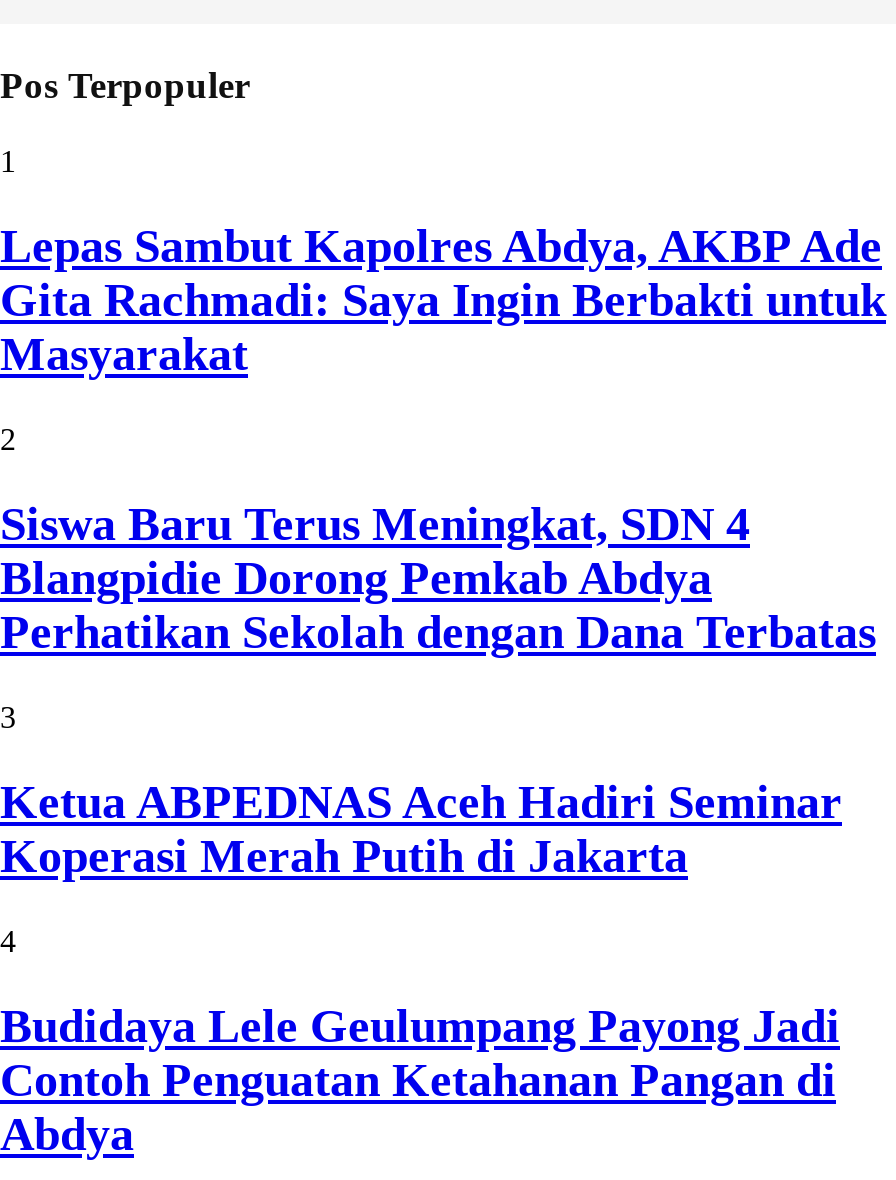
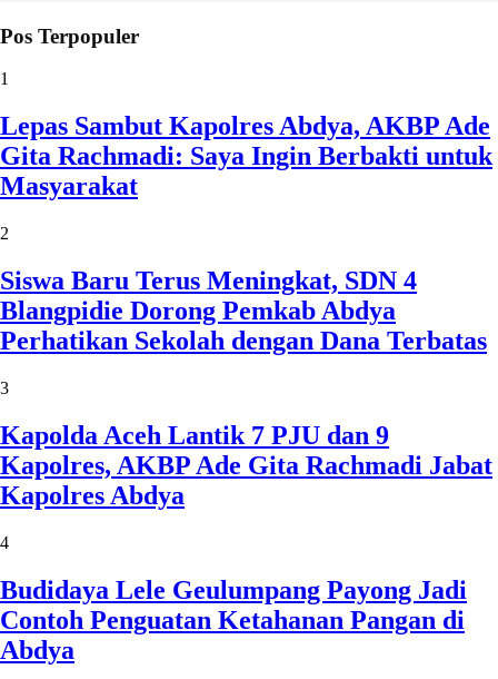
- Ketua ABPEDNAS Aceh Hadiri Seminar
- Koperasi Merah Putih di Jakarta
+ Kapolda Aceh Lantik 7 PJU dan 9
+ Kapolres, AKBP Ade Gita Rachmadi Jabat
+ Kapolres Abdya
